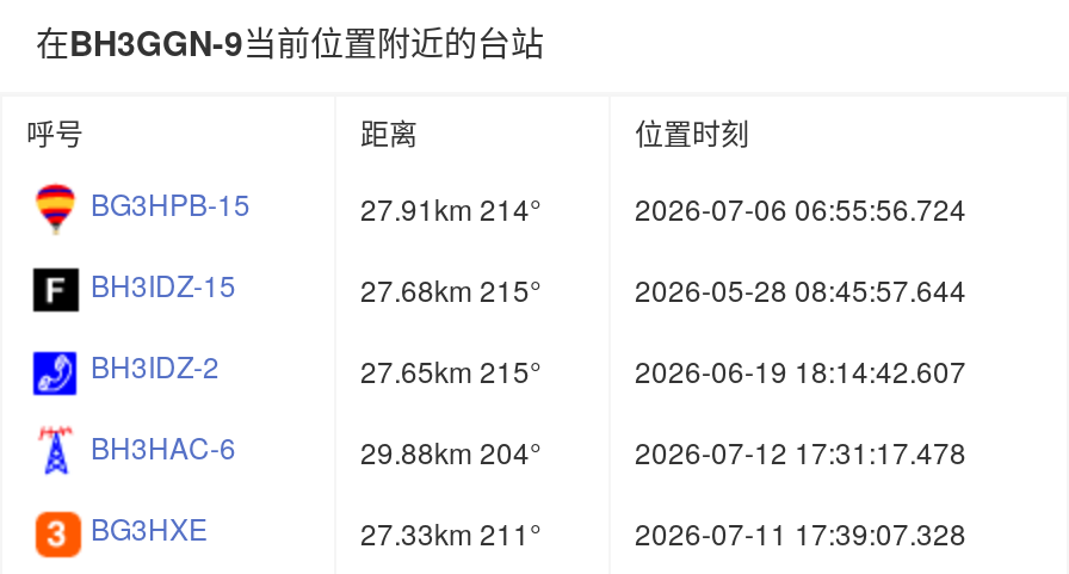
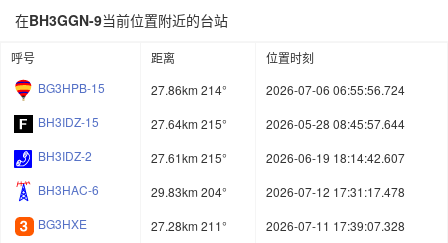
- 27.91km 214°
+ 27.86km 214°

- 27.68km 215°
+ 27.64km 215°

- 27.65km 215°
+ 27.61km 215°

- 29.88km 204°
+ 29.83km 204°

- 27.33km 211°
+ 27.28km 211°
